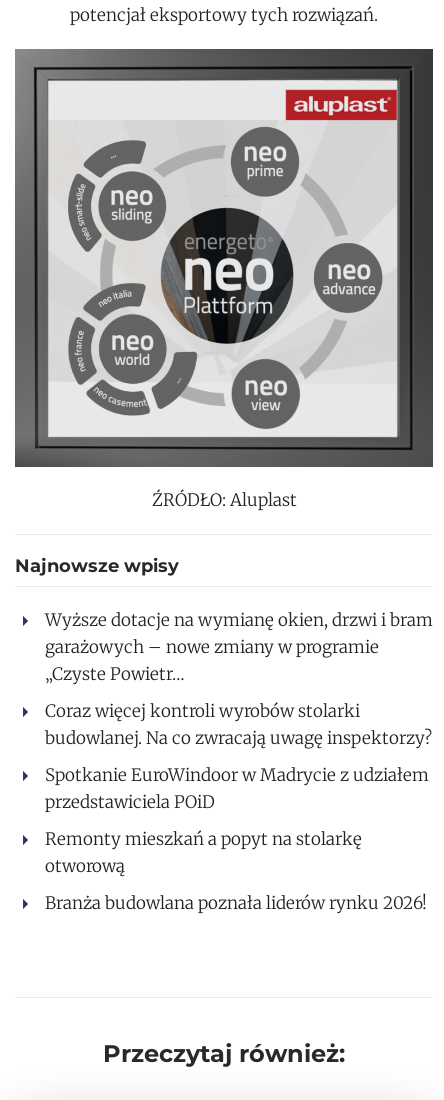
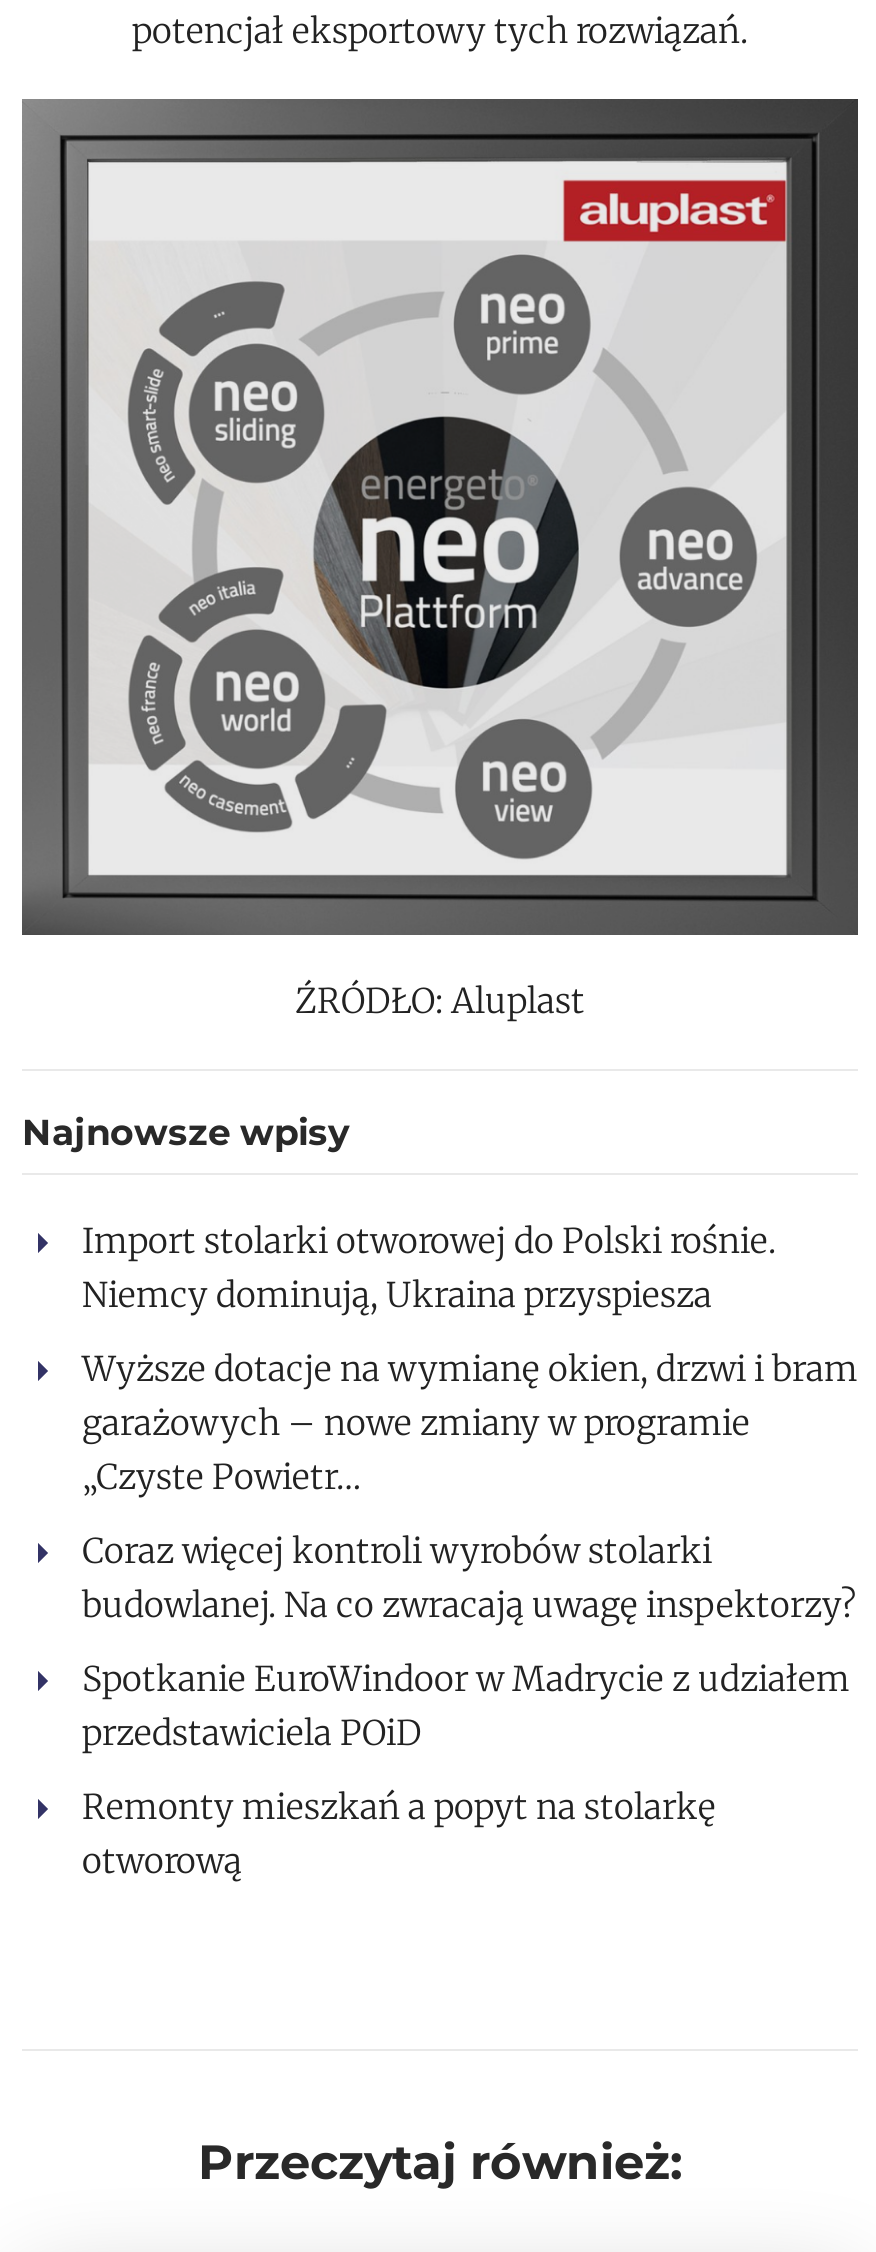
+ Import stolarki otworowej do Polski rośnie.
+ Niemcy dominują, Ukraina przyspiesza

moved down: Wyższe dotacje na wymianę okien, drzwi i bram | garażowych – nowe zmiany w programie | „Czyste Powietr… | ... | Remonty mieszkań a popyt na stolarkę | otworową

- Branża budowlana poznała liderów rynku 2026!
